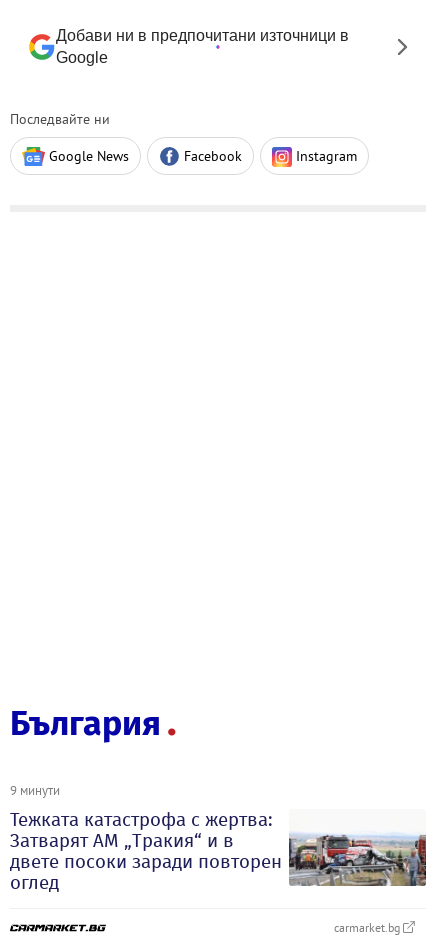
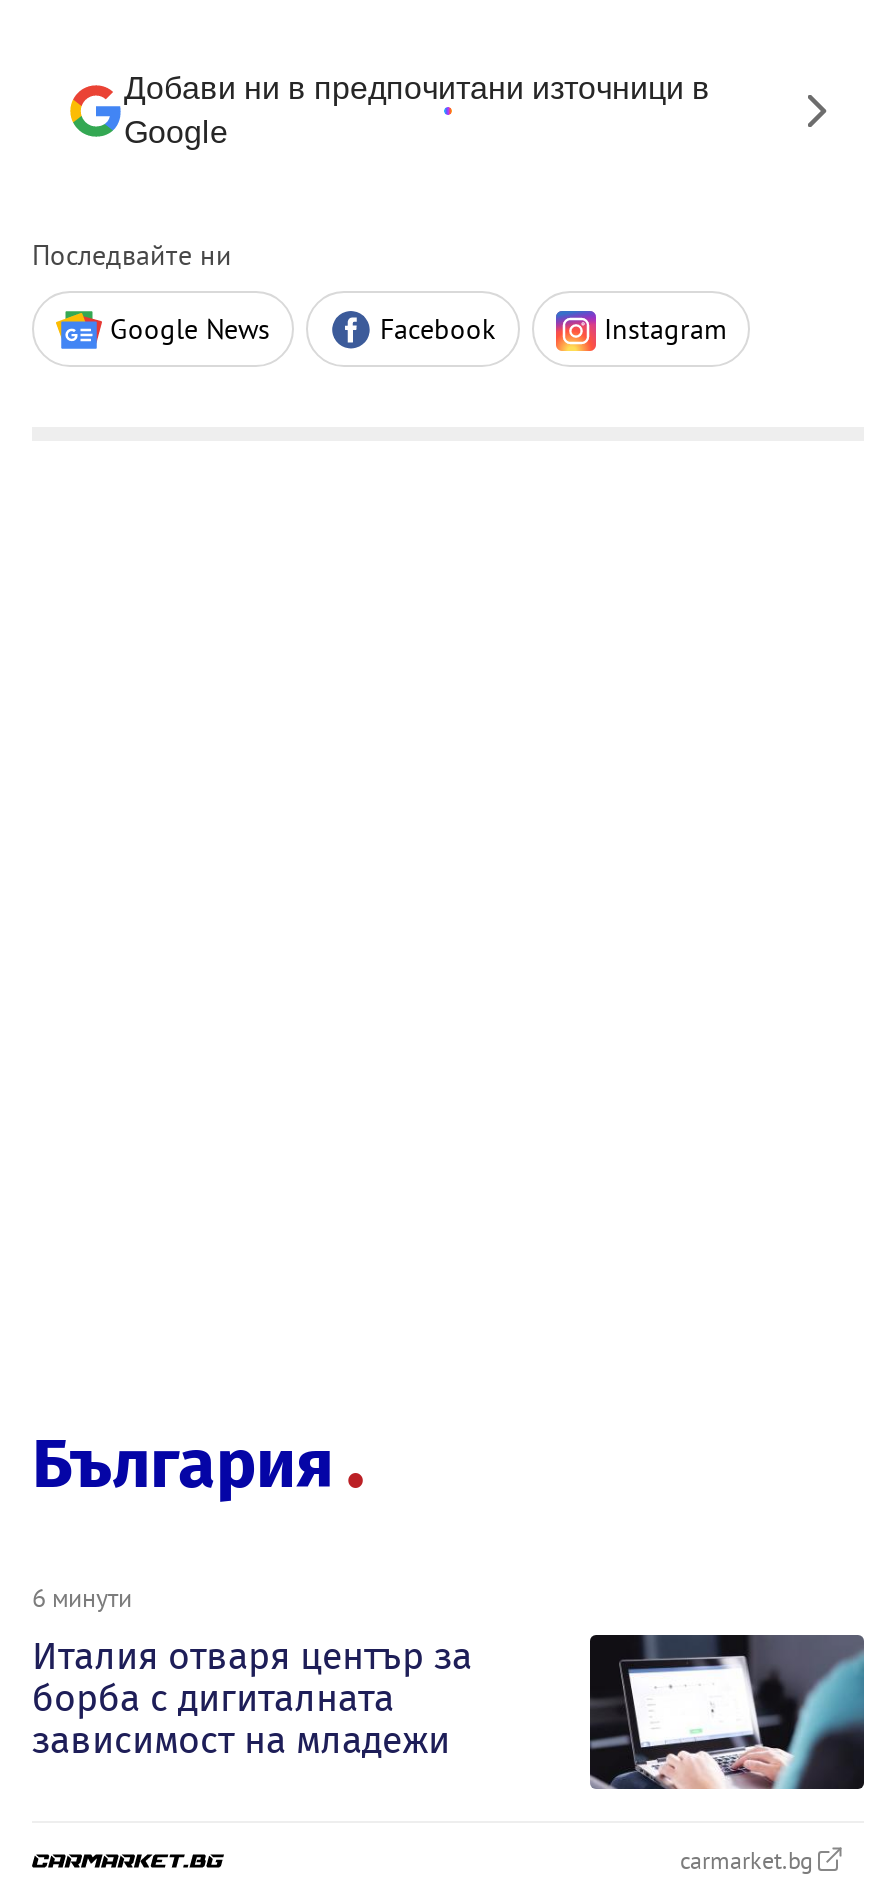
- 9 минути
- Тежката катастрофа с жертва:
- Затварят АМ „Тракия“ и в
- двете посоки заради повторен
- оглед
+ 6 минути
+ Италия отваря център за
+ борба с дигиталната
+ зависимост на младежи

- [image]
+ [image]
